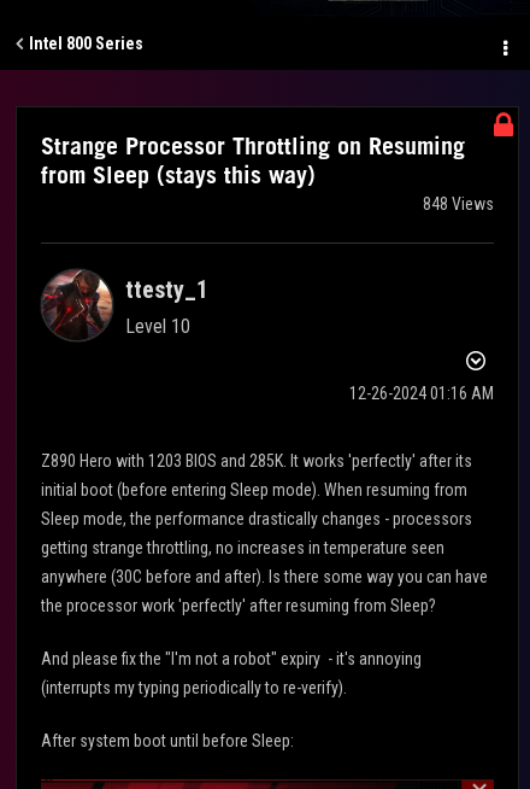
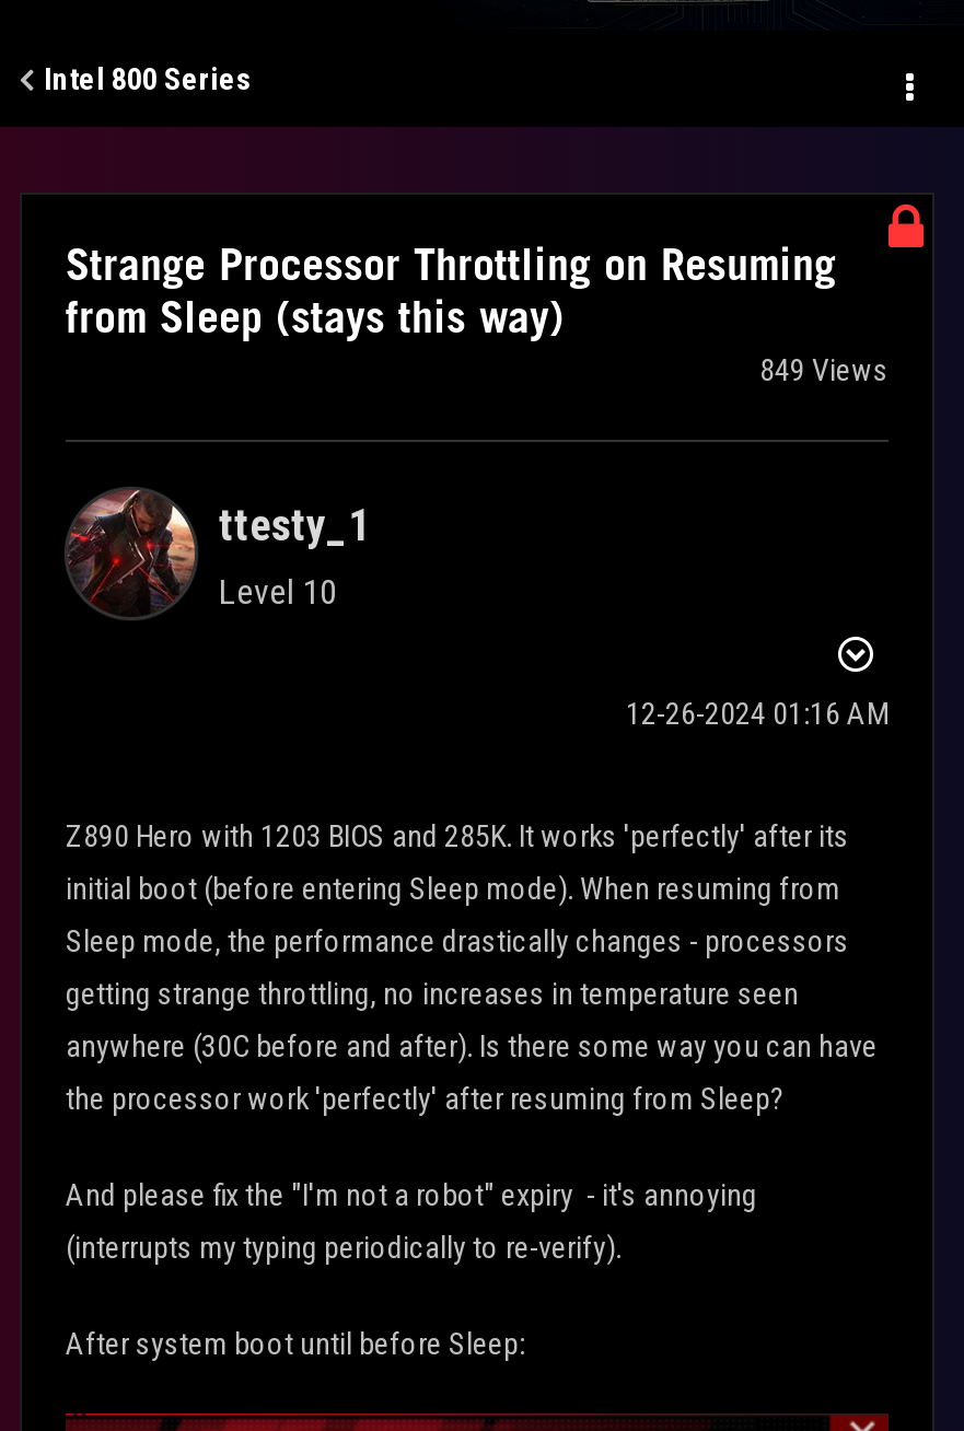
- 848 Views
+ 849 Views
